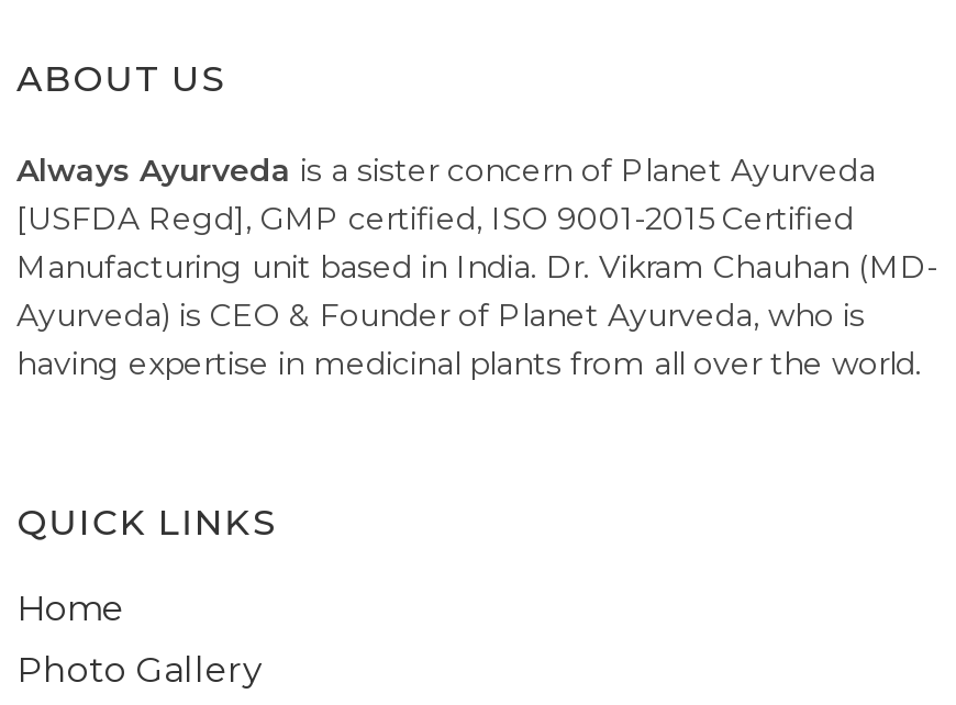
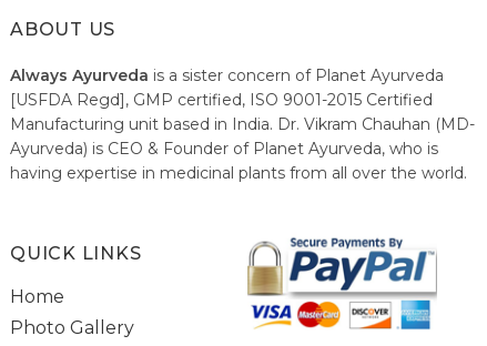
+ [image]
